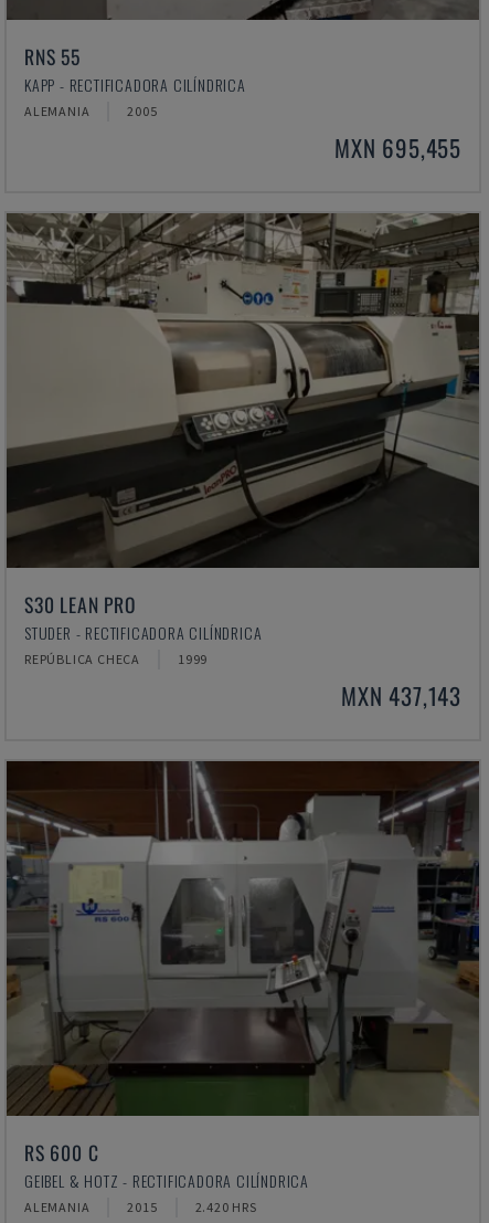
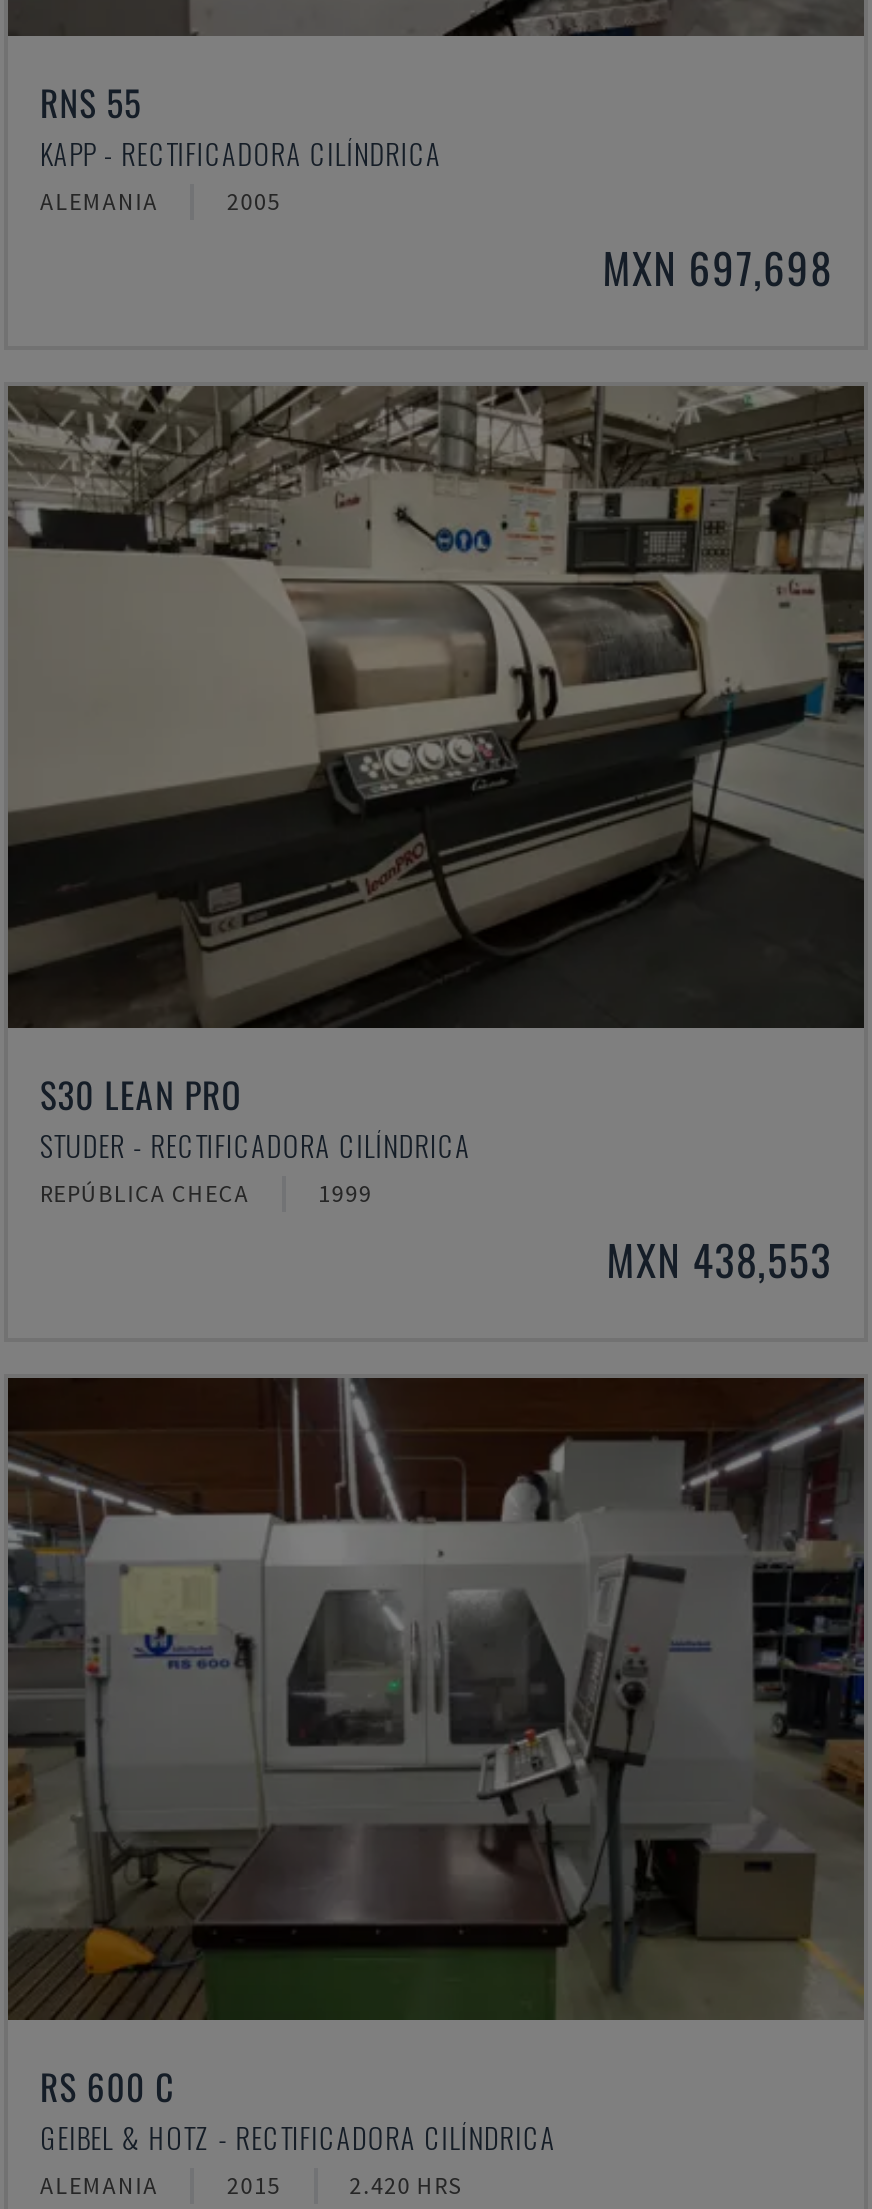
- MXN 695,455
+ MXN 697,698

- MXN 437,143
+ MXN 438,553
